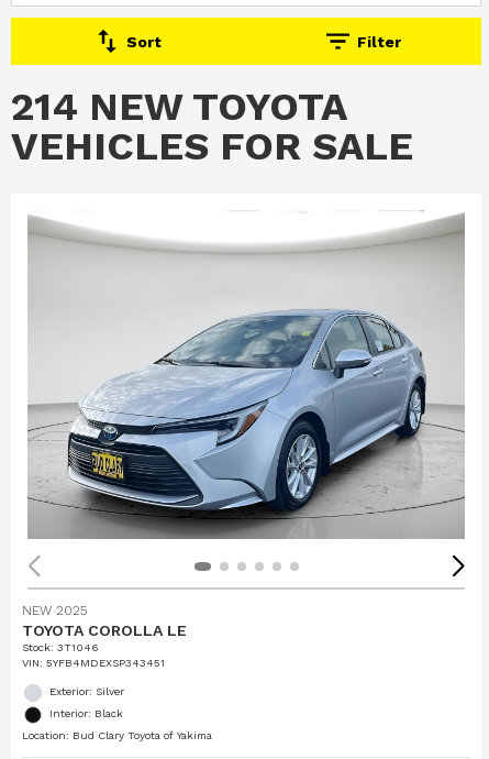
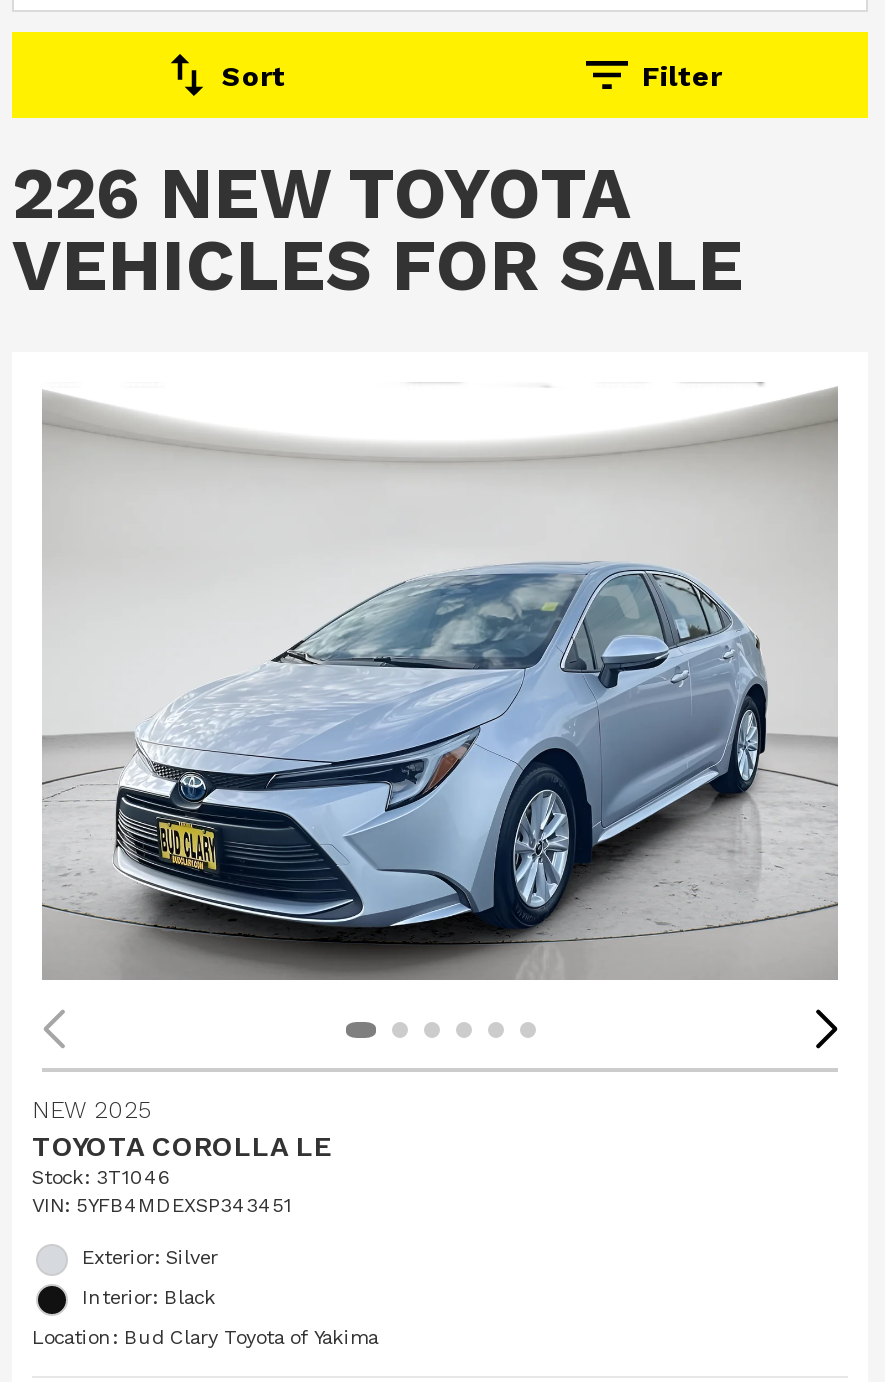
- 214 NEW TOYOTA
+ 226 NEW TOYOTA
